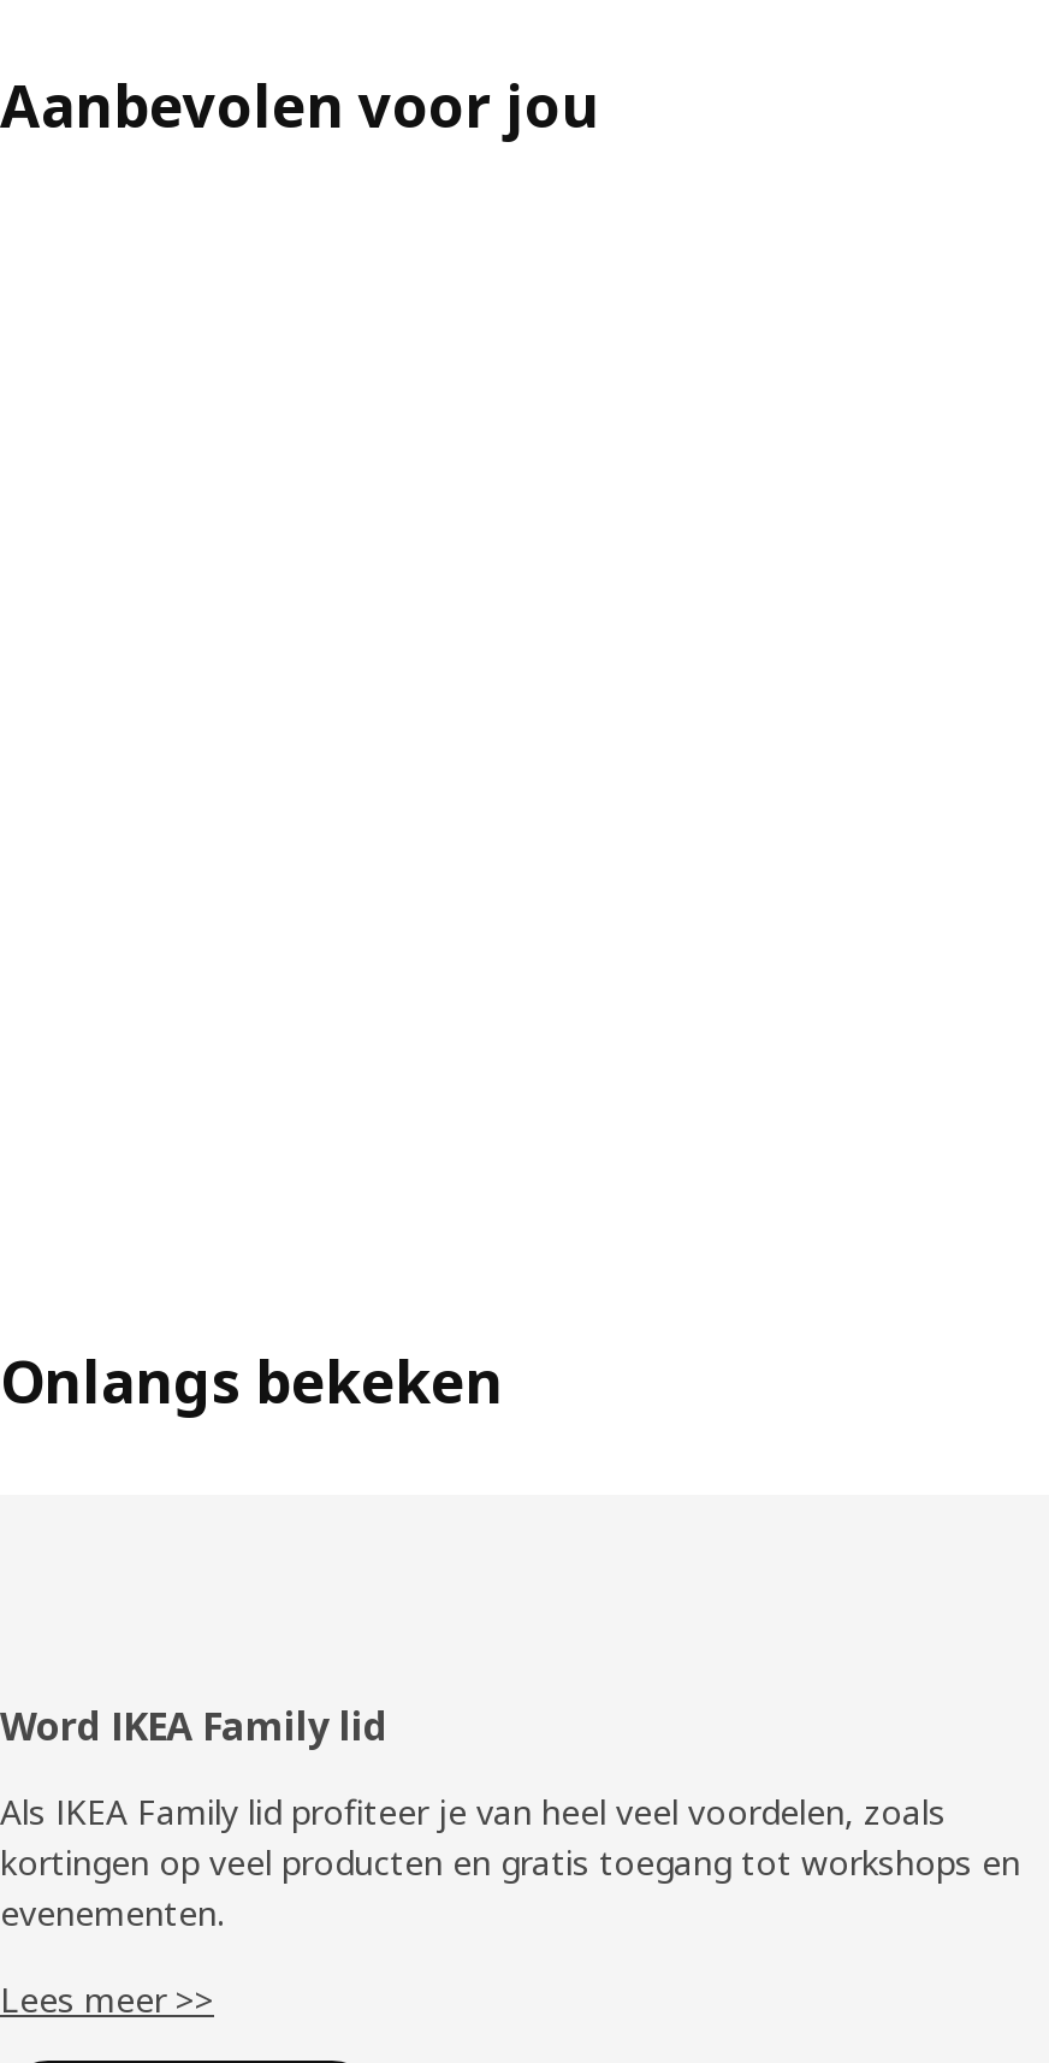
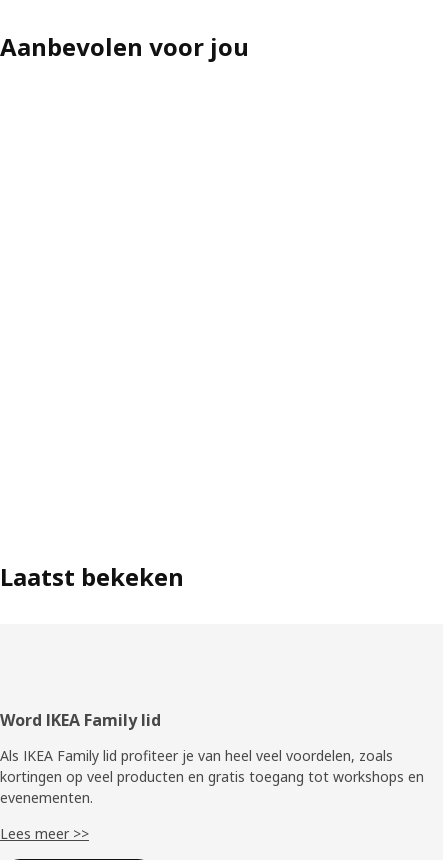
- Onlangs bekeken
+ Laatst bekeken
